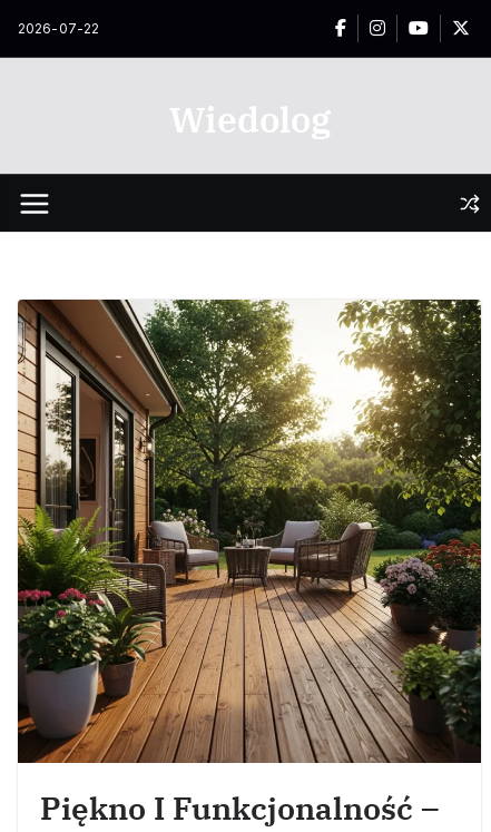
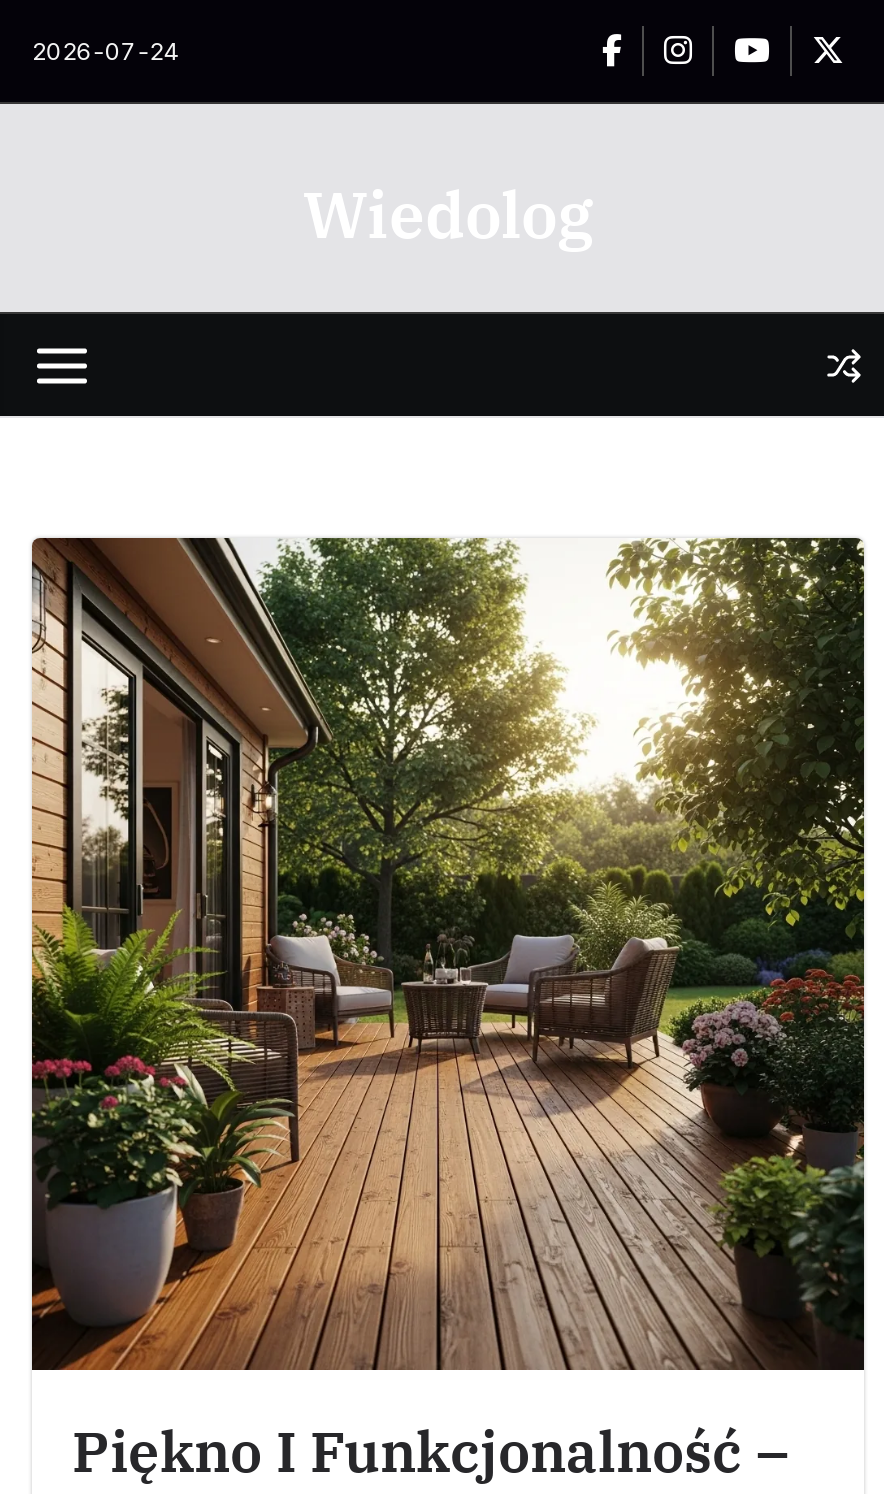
- 2026-07-22
+ 2026-07-24
